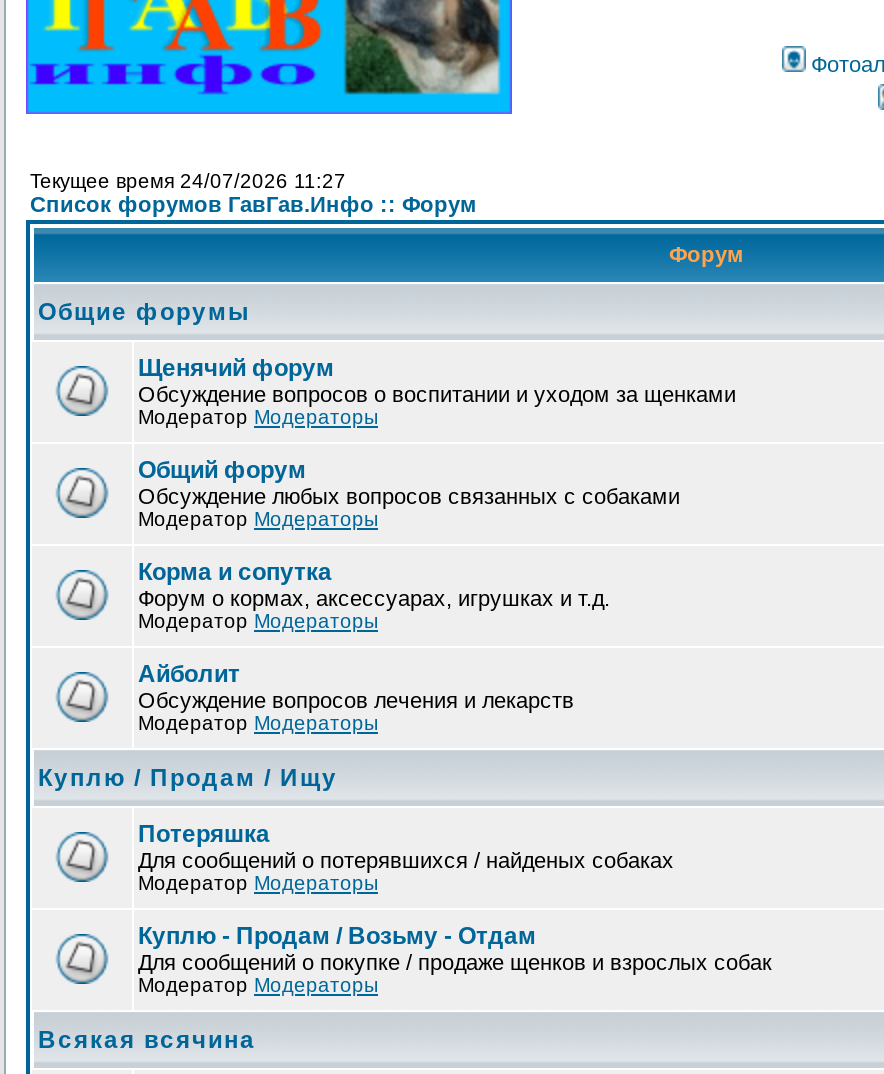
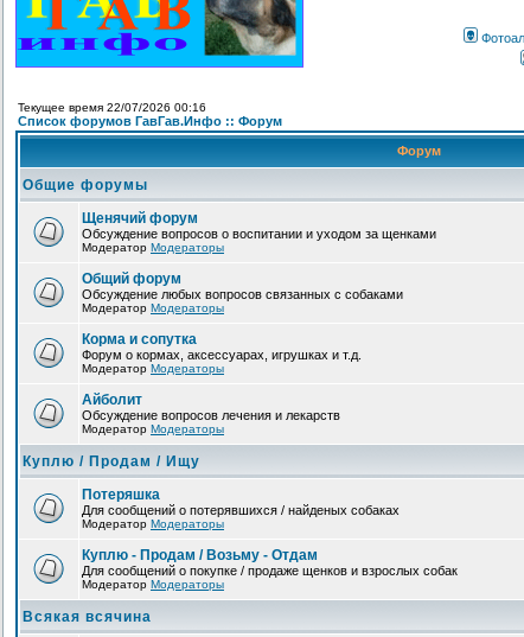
- Текущее время 24/07/2026 11:27
+ Текущее время 22/07/2026 00:16
